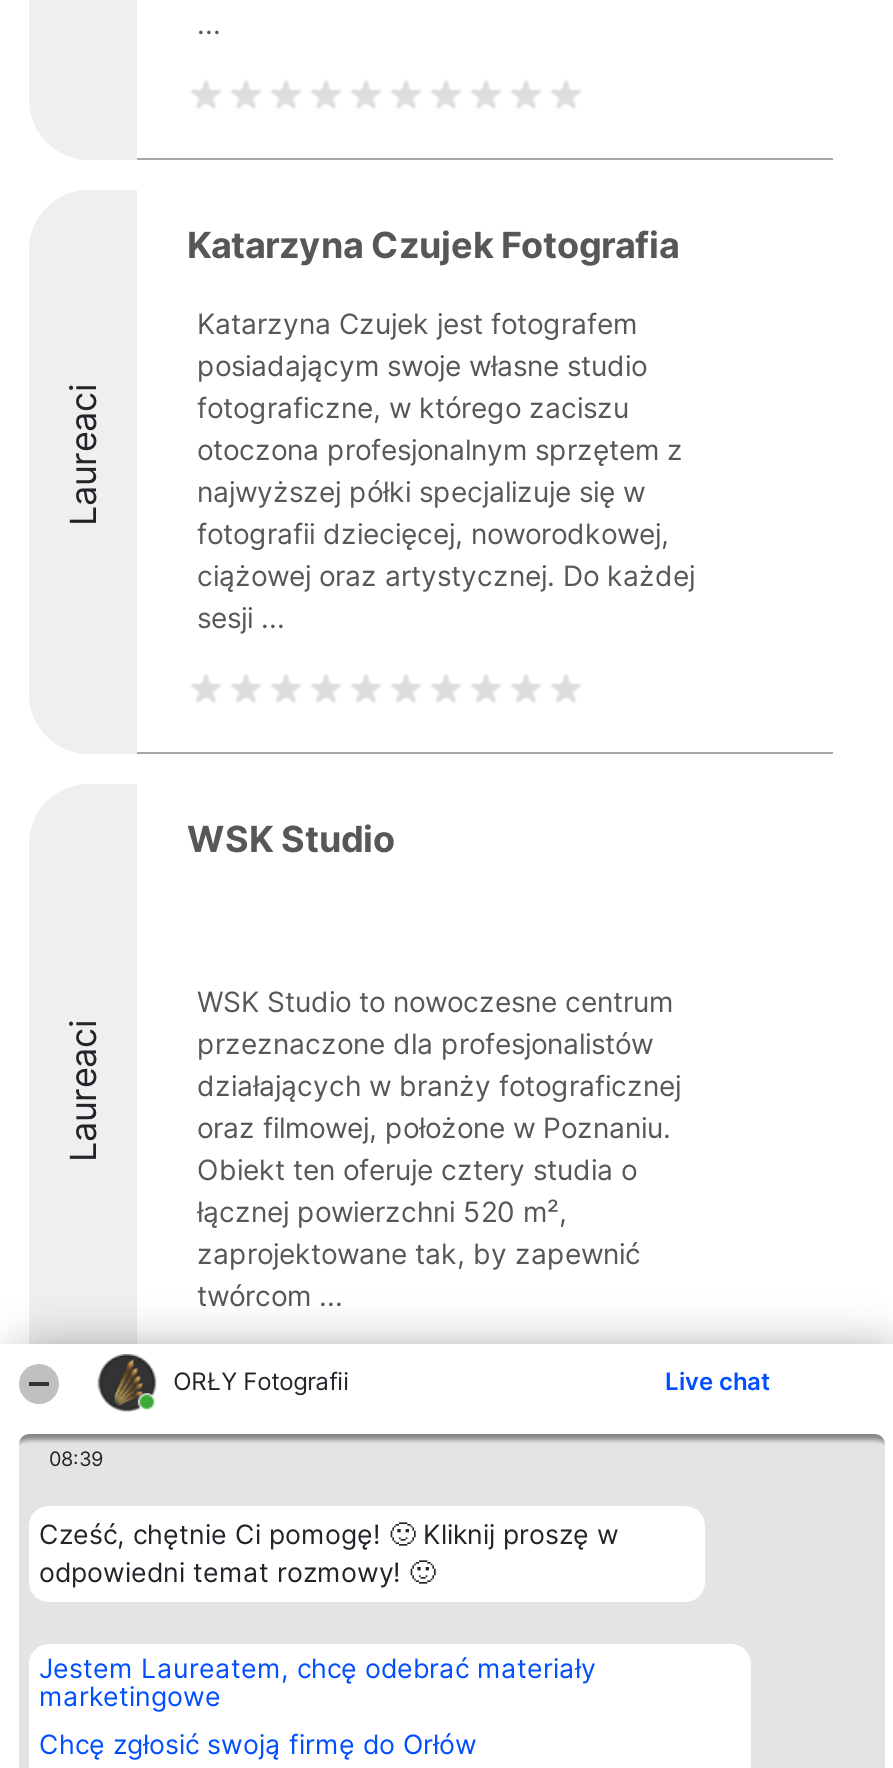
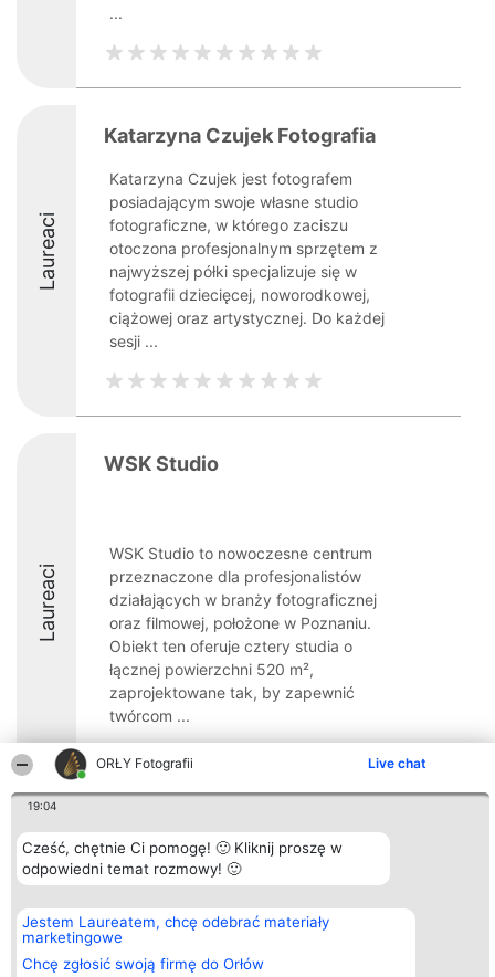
- 08:39
+ 19:04
